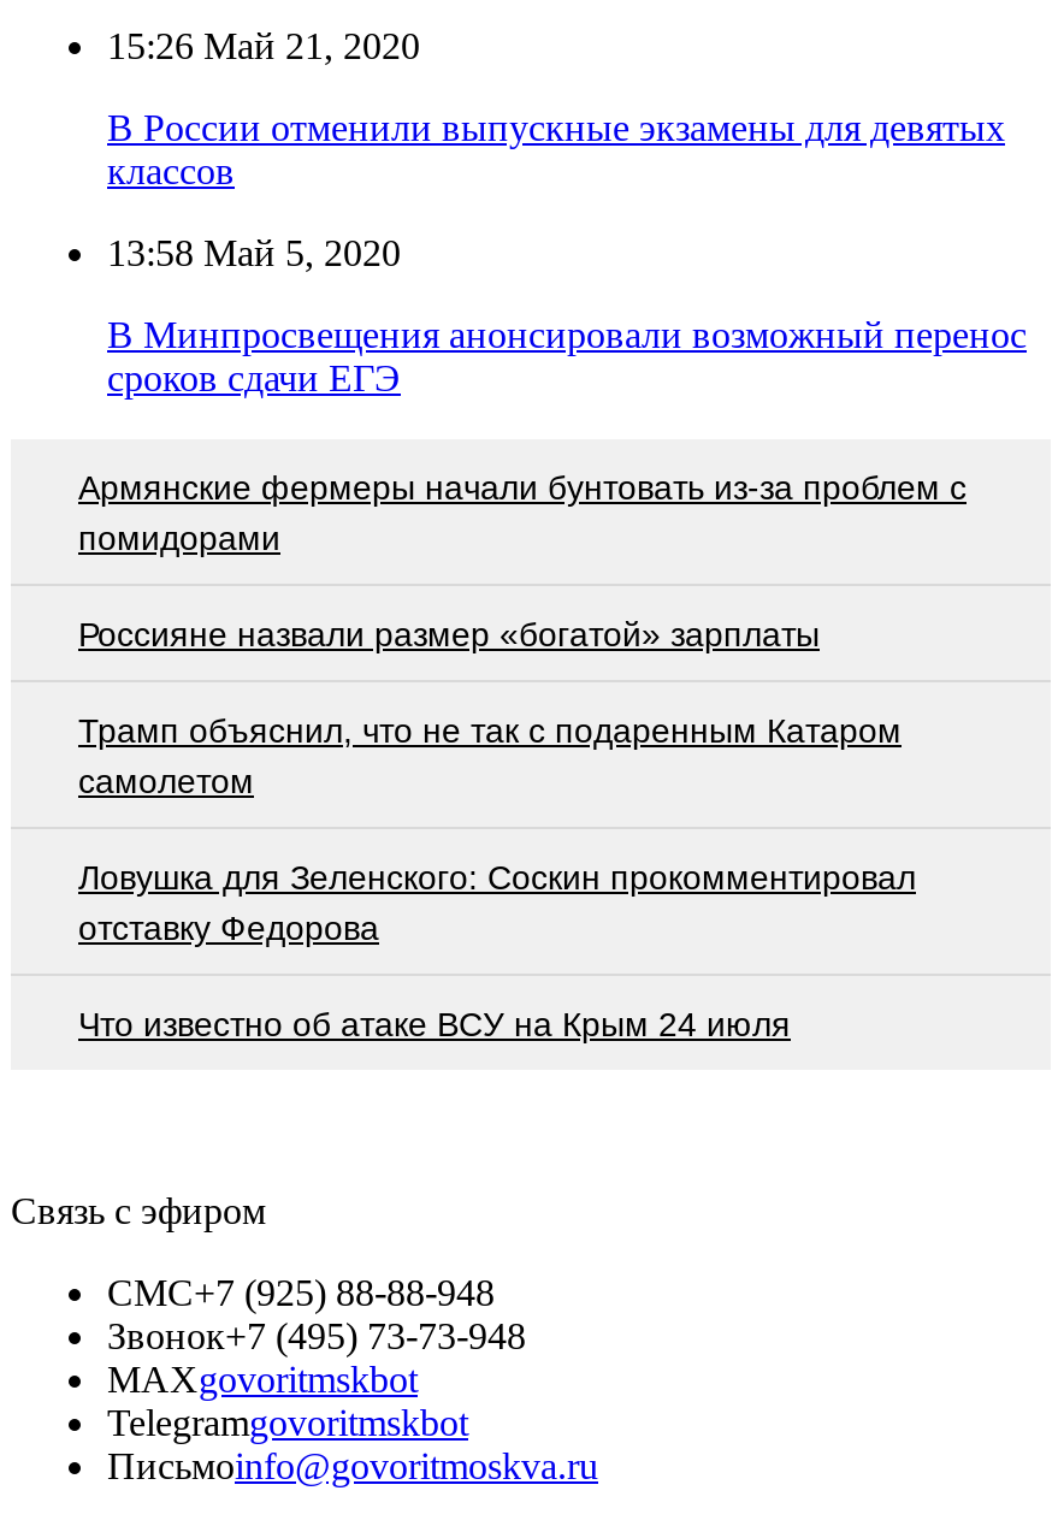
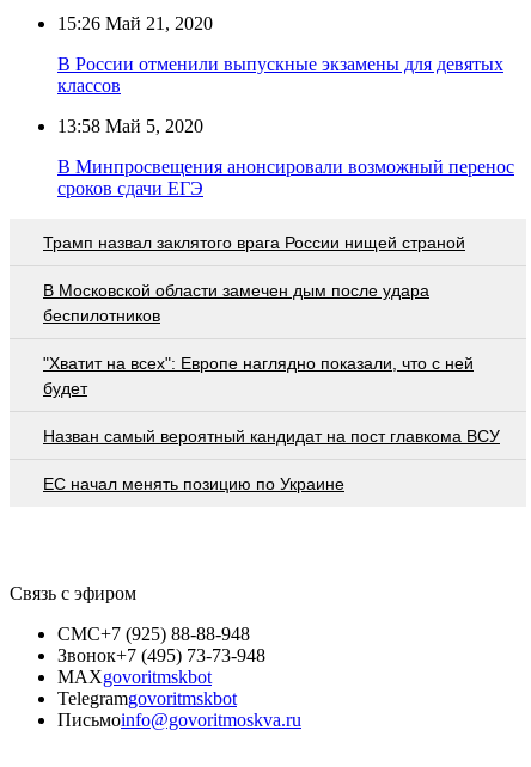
- Армянские фермеры начали бунтовать из-за проблем с
- помидорами
+ Трамп назвал заклятого врага России нищей страной

- Россияне назвали размер «богатой» зарплаты
+ В Московской области замечен дым после удара
+ беспилотников

- Трамп объяснил, что не так с подаренным Катаром
- самолетом
+ "Хватит на всех": Европе наглядно показали, что с ней
+ будет

- Ловушка для Зеленского: Соскин прокомментировал
- отставку Федорова
+ Назван самый вероятный кандидат на пост главкома ВСУ

- Что известно об атаке ВСУ на Крым 24 июля
+ ЕС начал менять позицию по Украине
